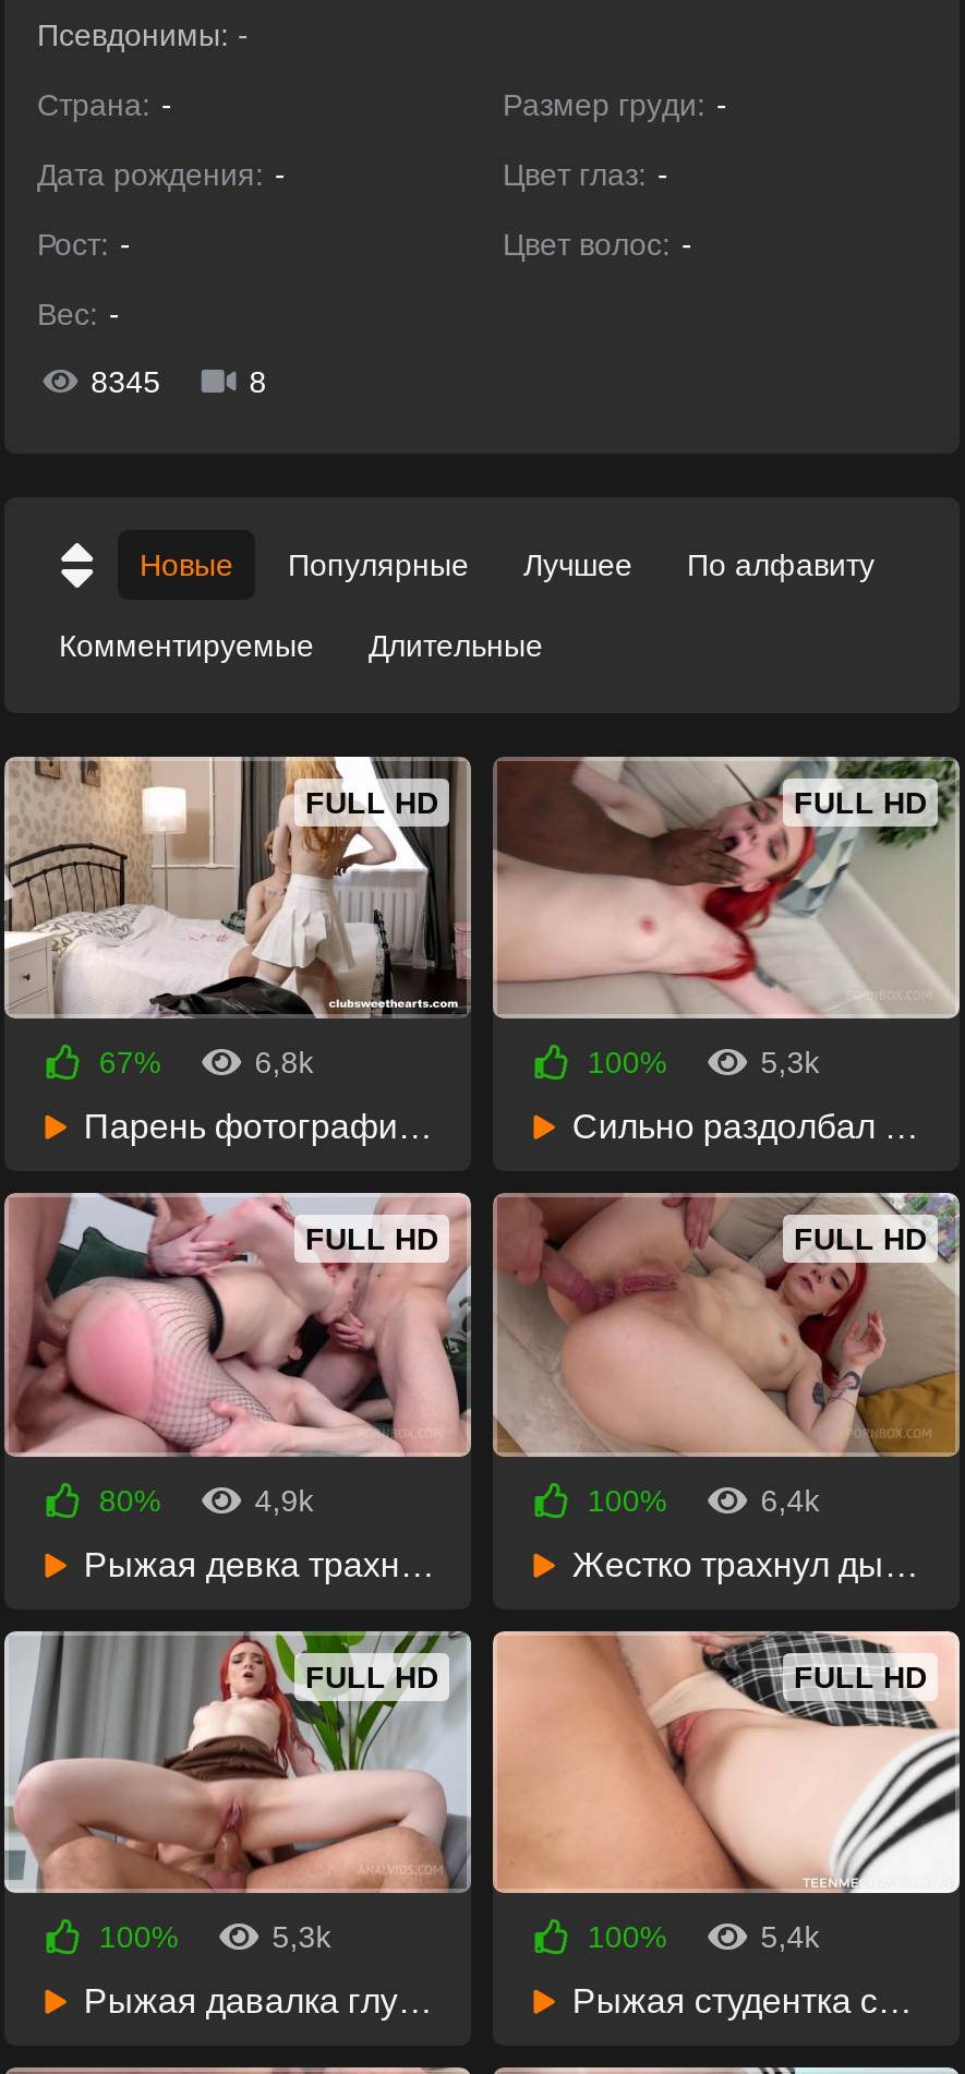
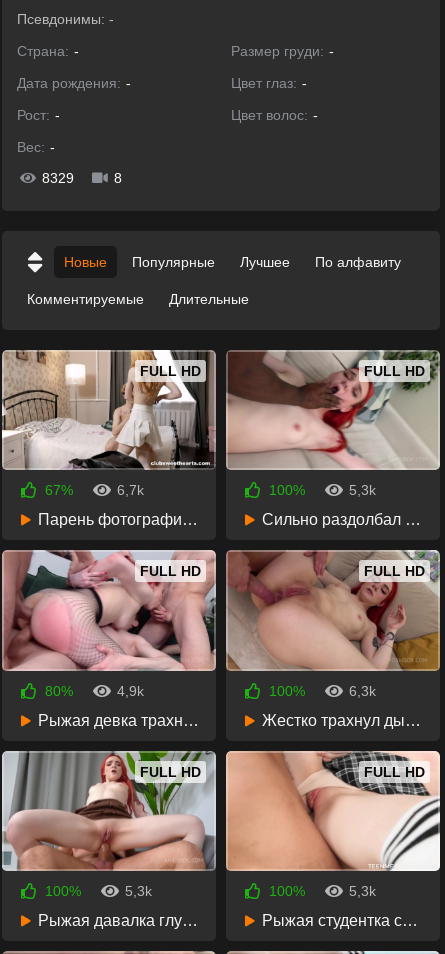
- 8345
+ 8329

- 6,8k
+ 6,7k

- 6,4k
+ 6,3k

- 5,4k
+ 5,3k
